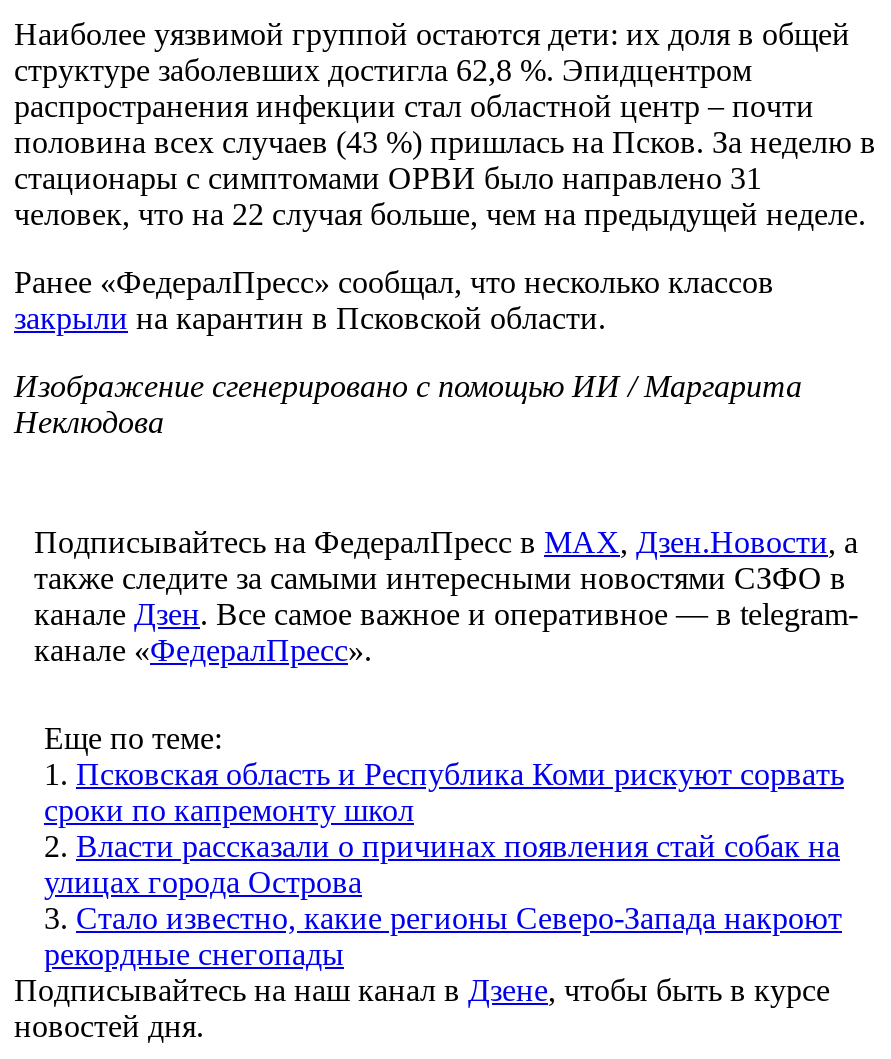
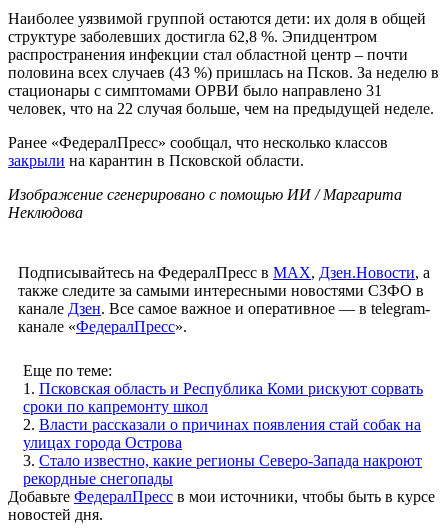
- Подписывайтесь на наш канал в Дзене, чтобы быть в курсе
+ Добавьте ФедералПресс в мои источники, чтобы быть в курсе
